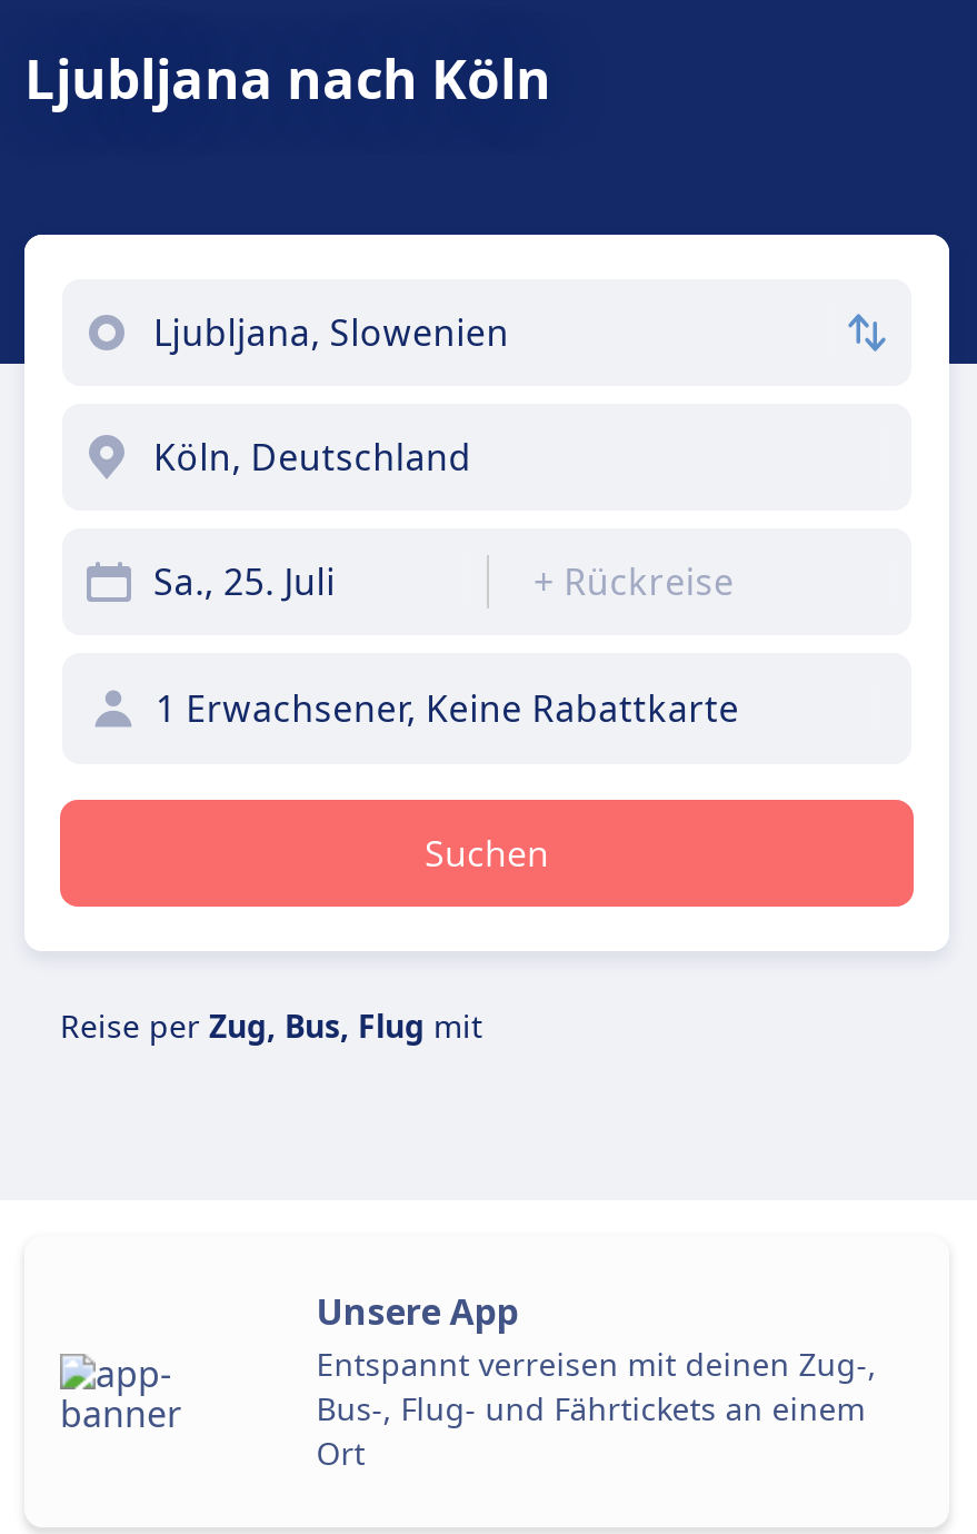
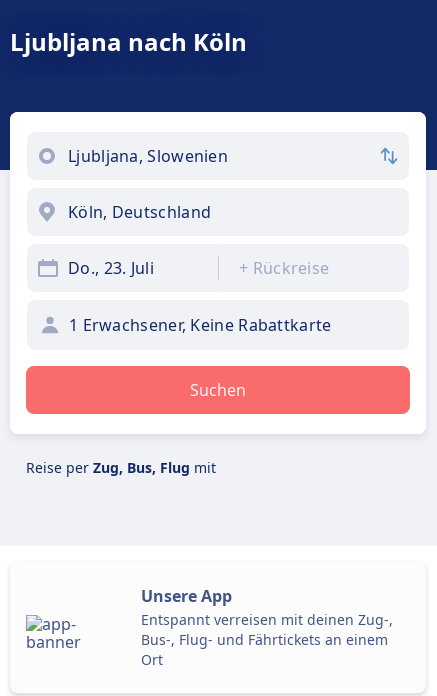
- Sa., 25. Juli
+ Do., 23. Juli
